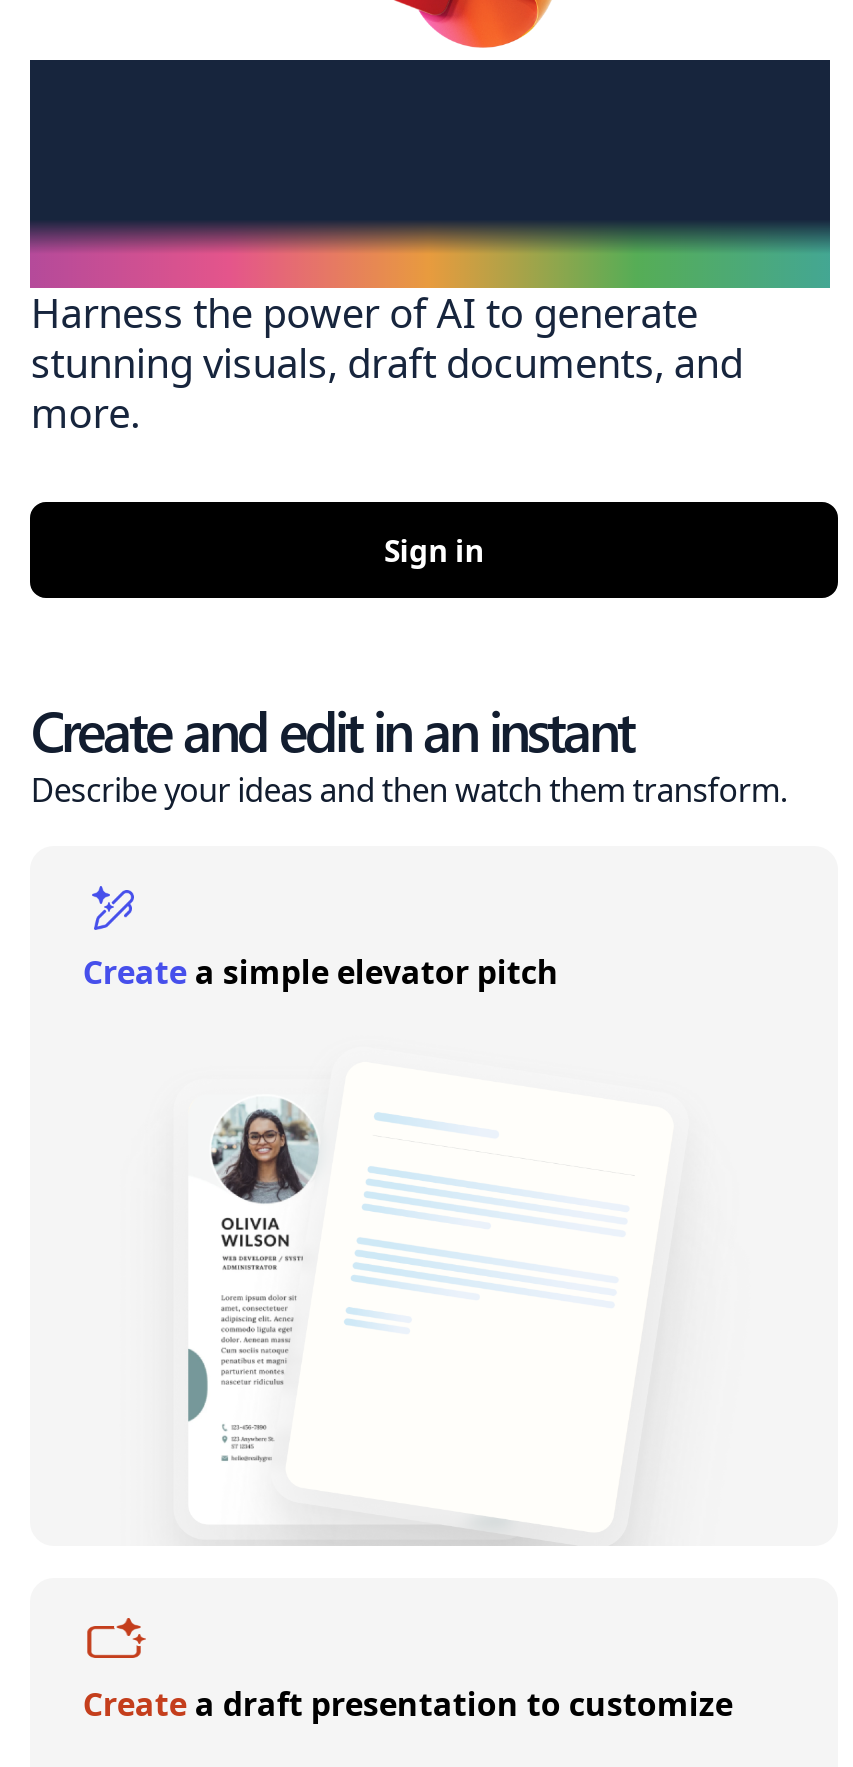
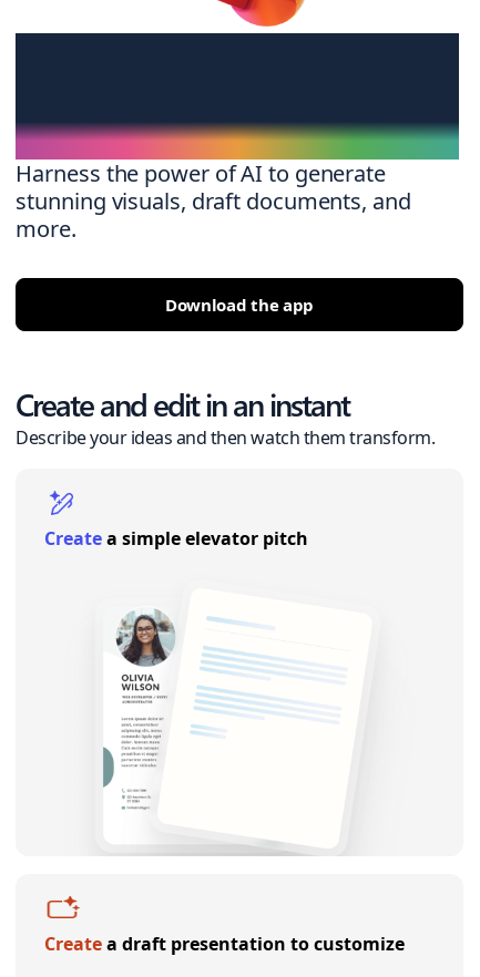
- Sign in
+ Download the app
